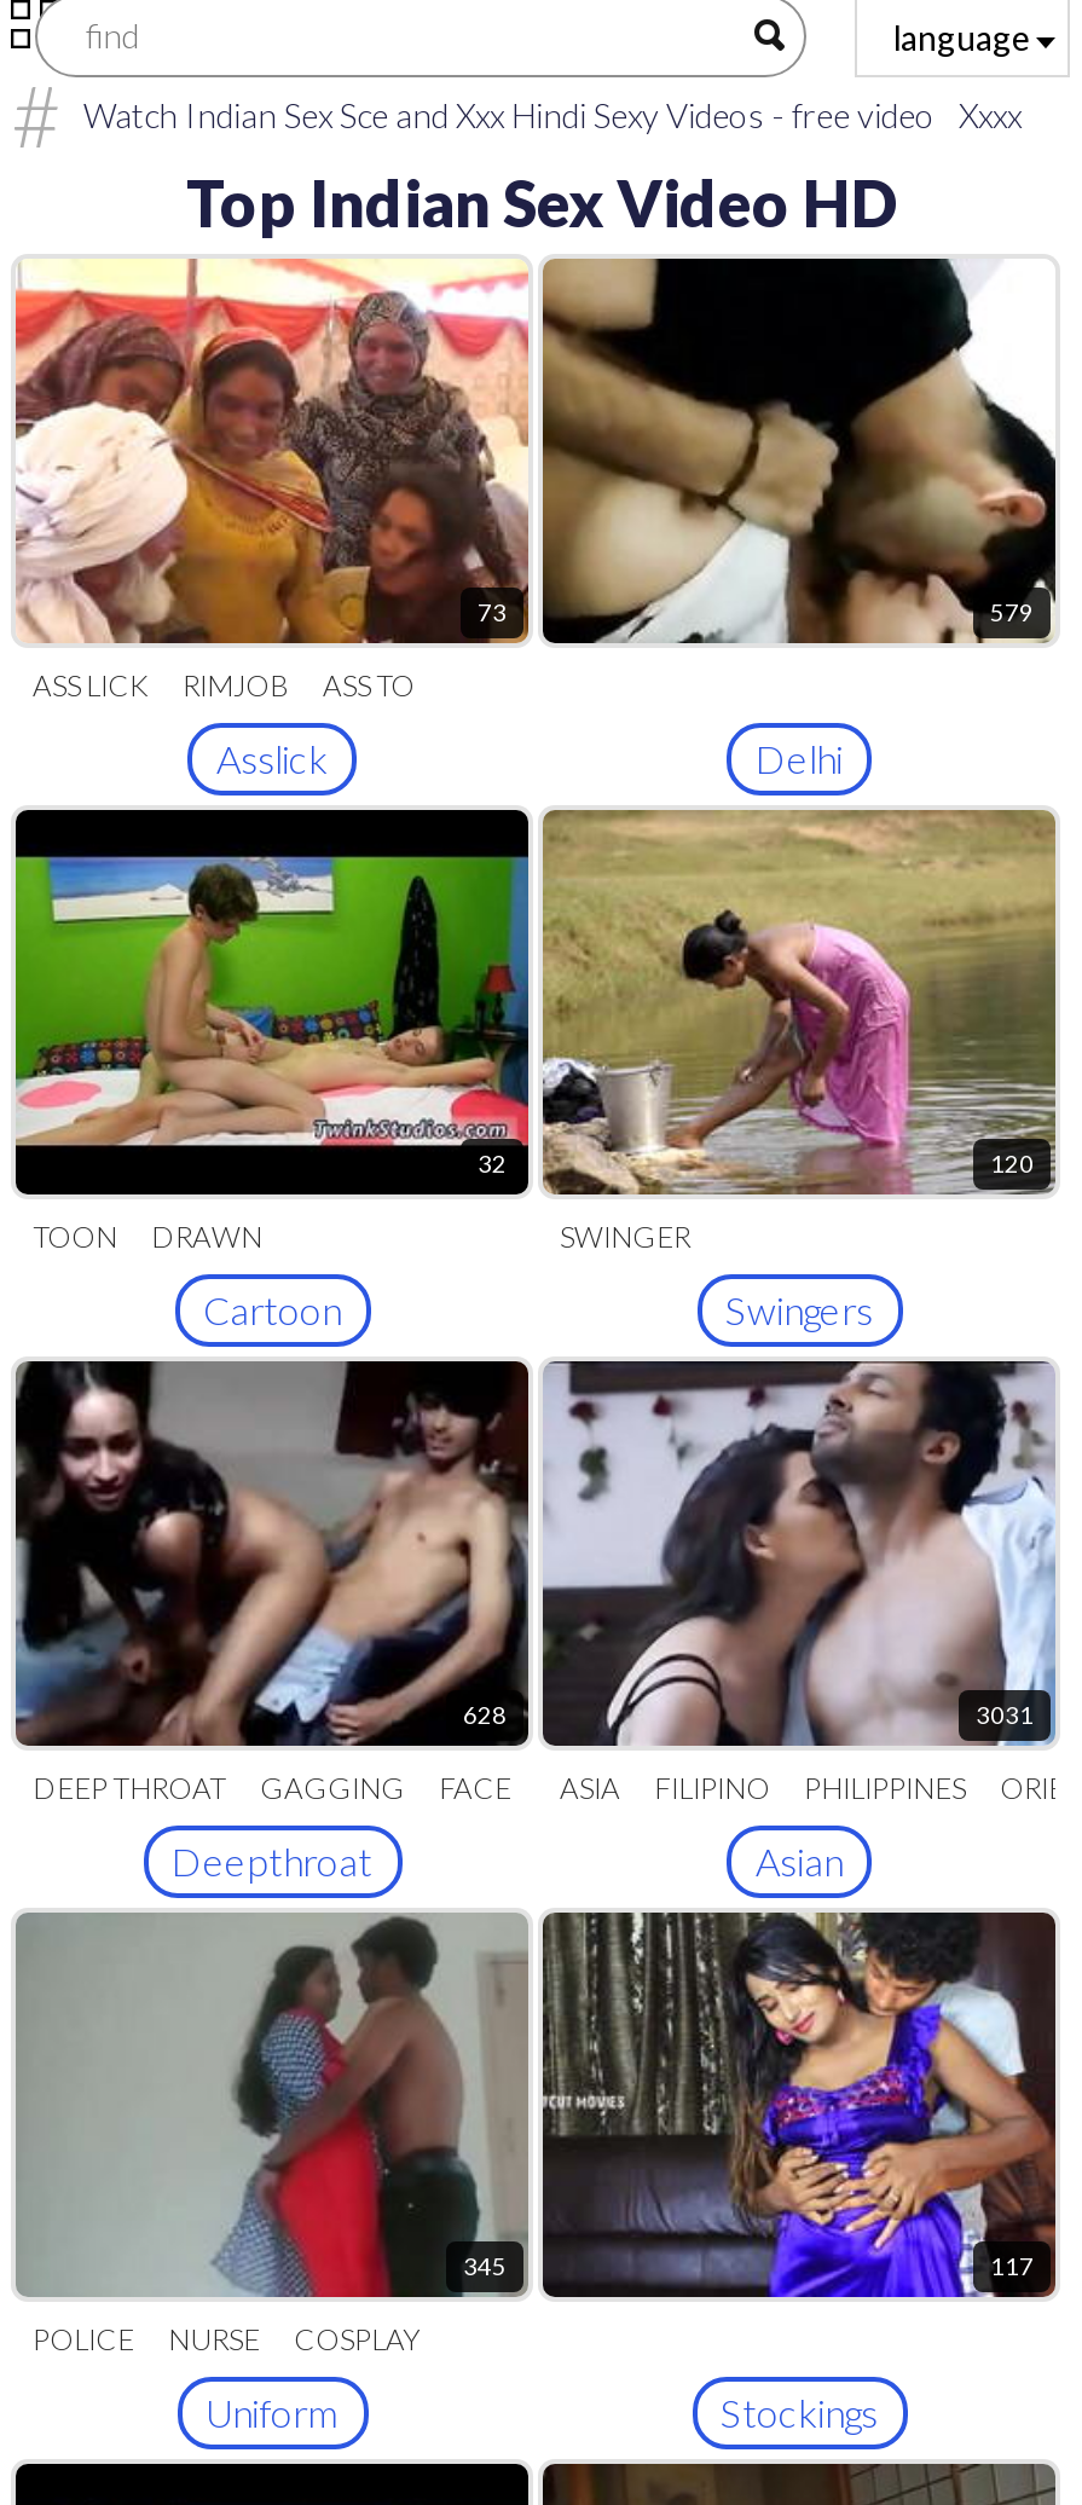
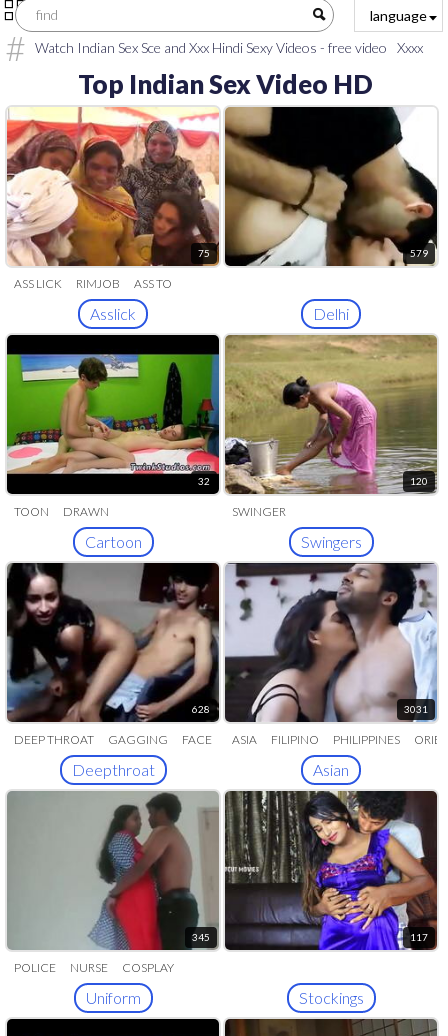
- 73
+ 75
